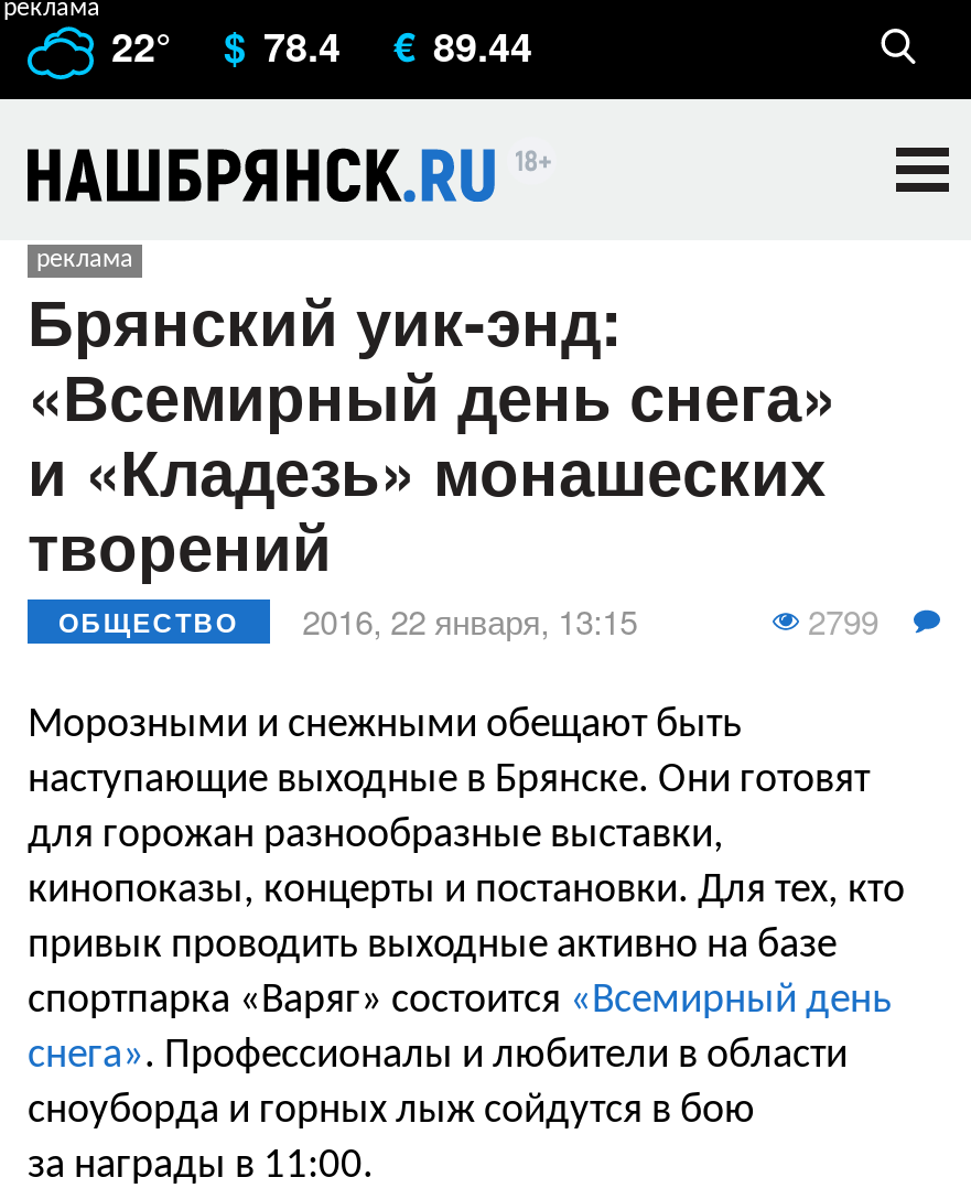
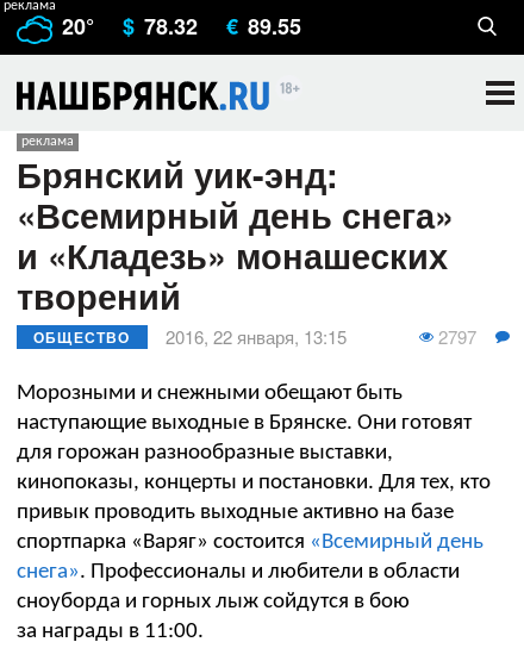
- 22°
+ 20°

- $ 78.4
+ $ 78.32

- € 89.44
+ € 89.55

- 2799
+ 2797
